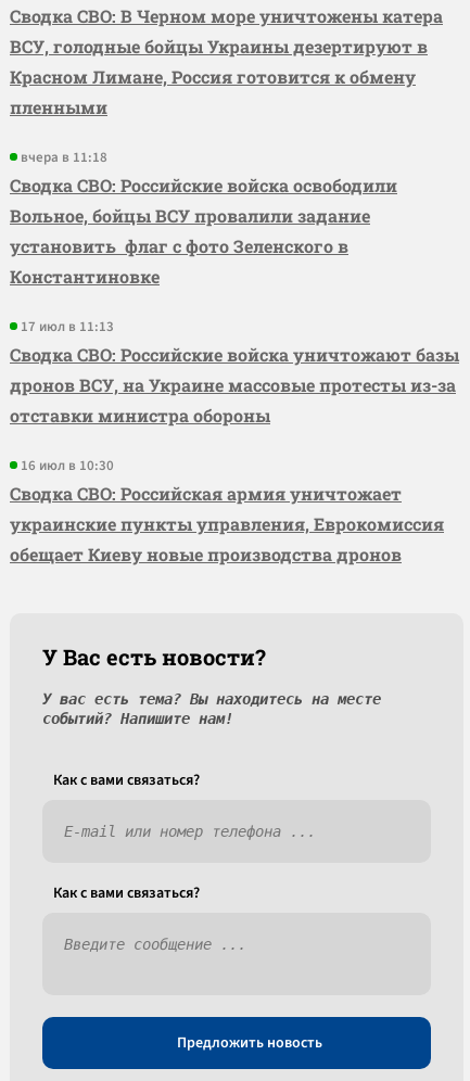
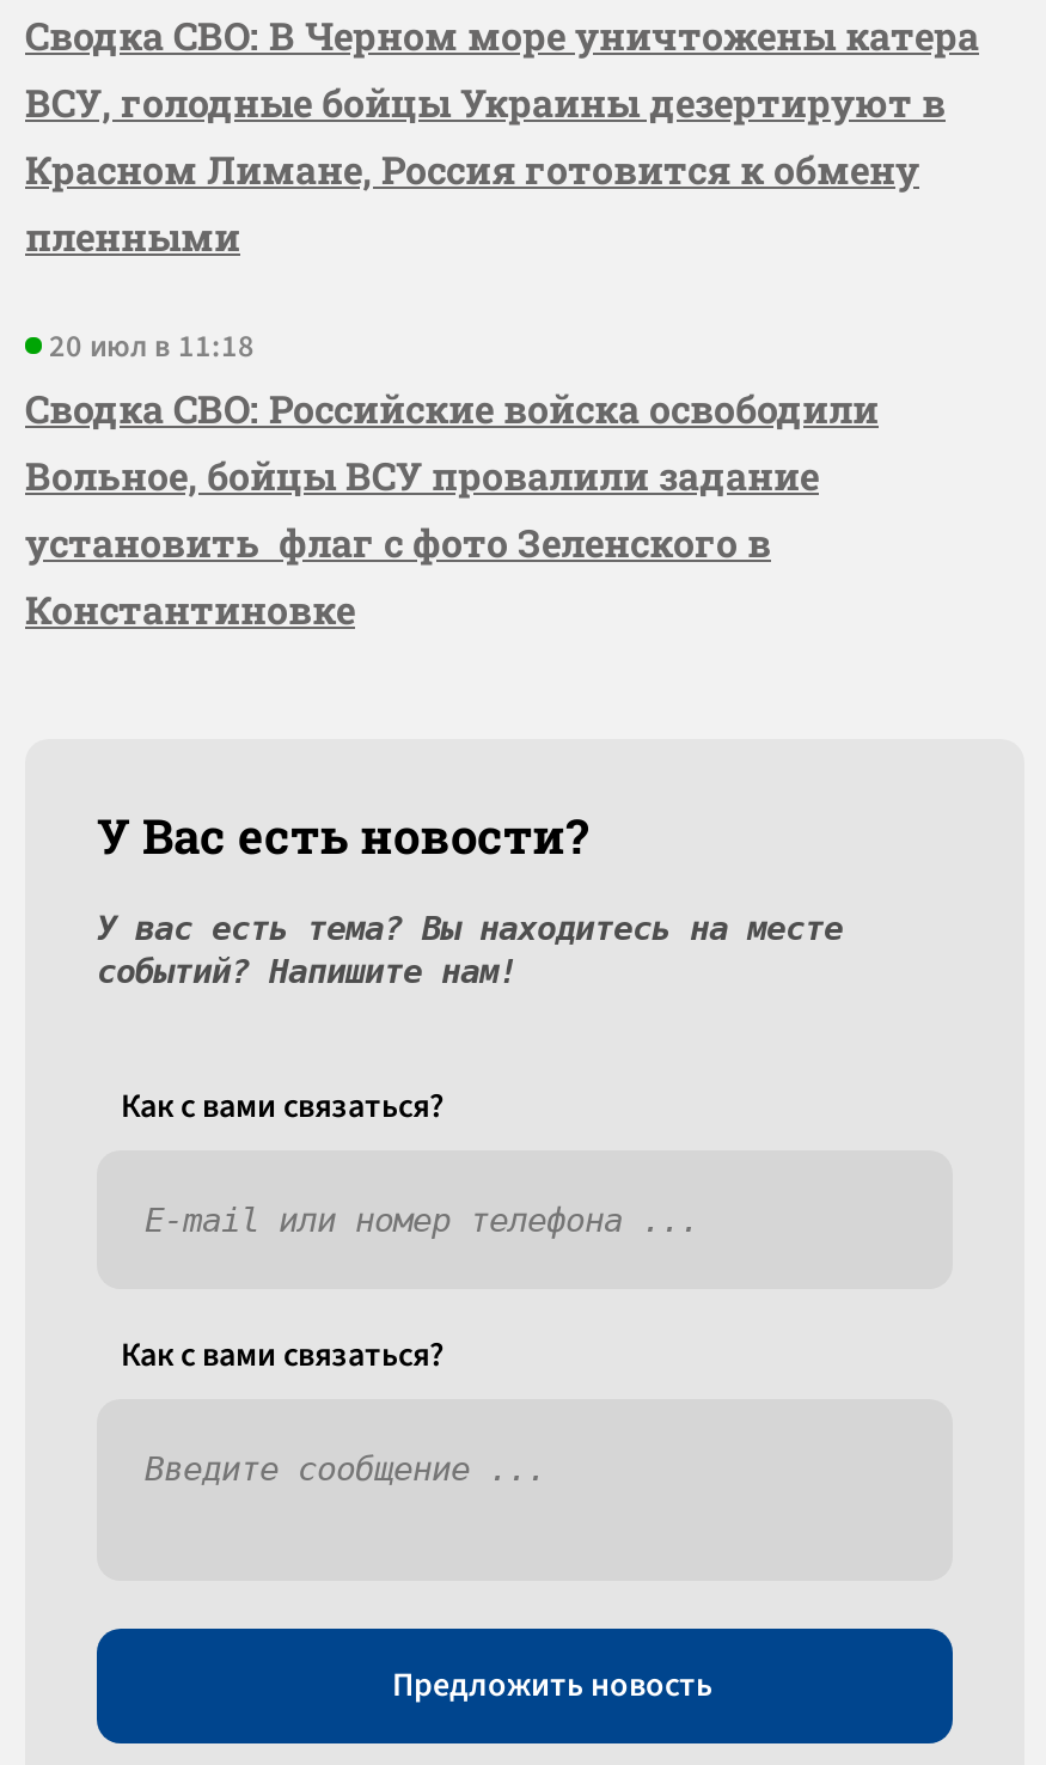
- вчера в 11:18
+ 20 июл в 11:18

- 17 июл в 11:13
- Сводка СВО: Российские войска уничтожают базы
- дронов ВСУ, на Украине массовые протесты из-за
- отставки министра обороны
- 16 июл в 10:30
- Сводка СВО: Российская армия уничтожает
- украинские пункты управления, Еврокомиссия
- обещает Киеву новые производства дронов
